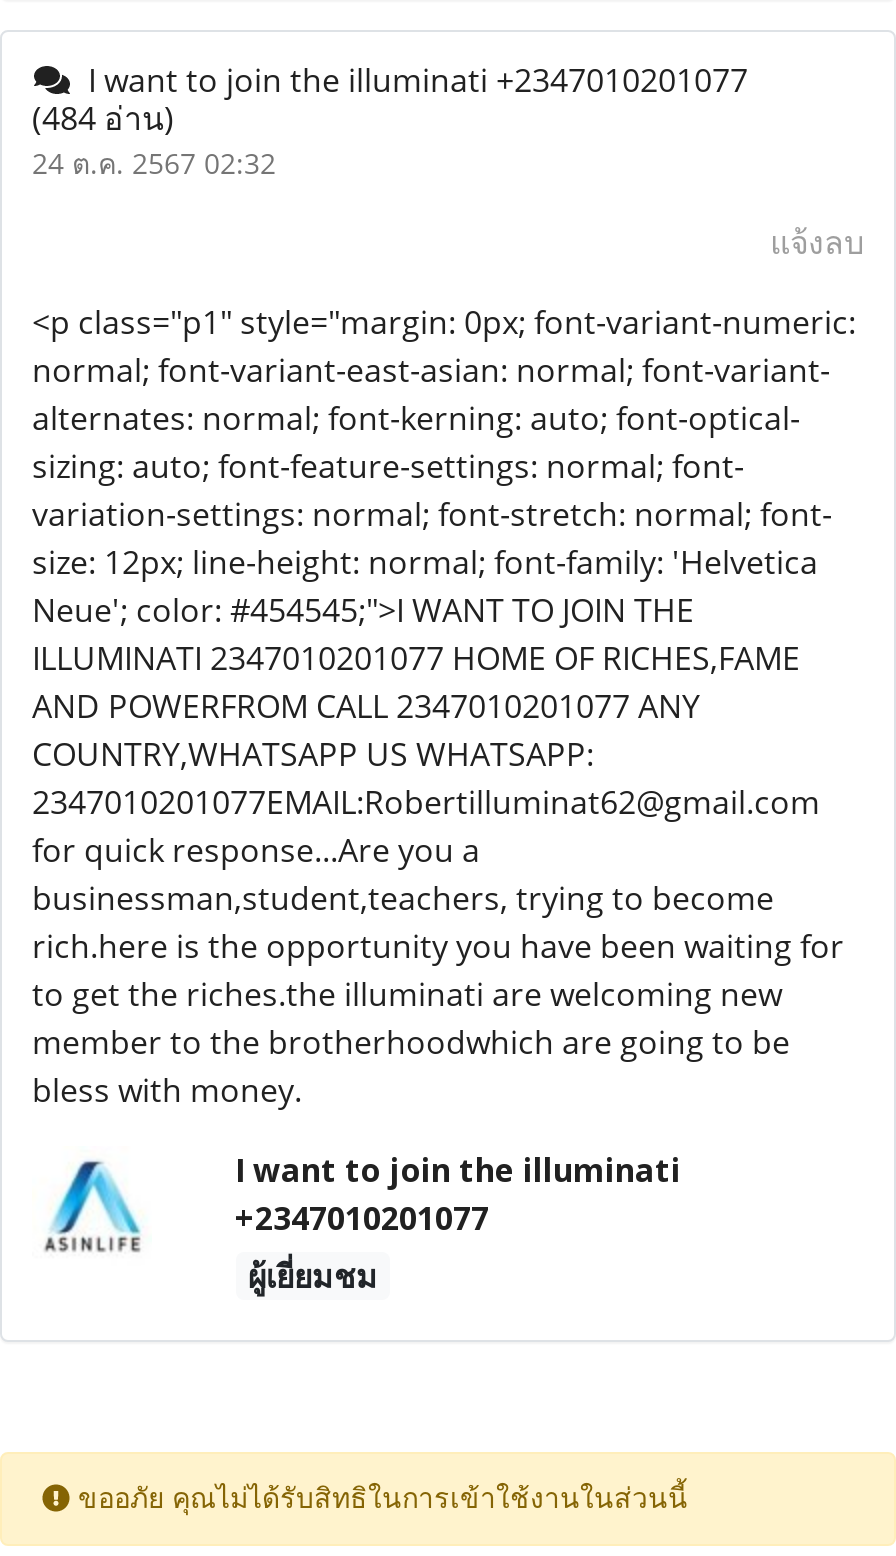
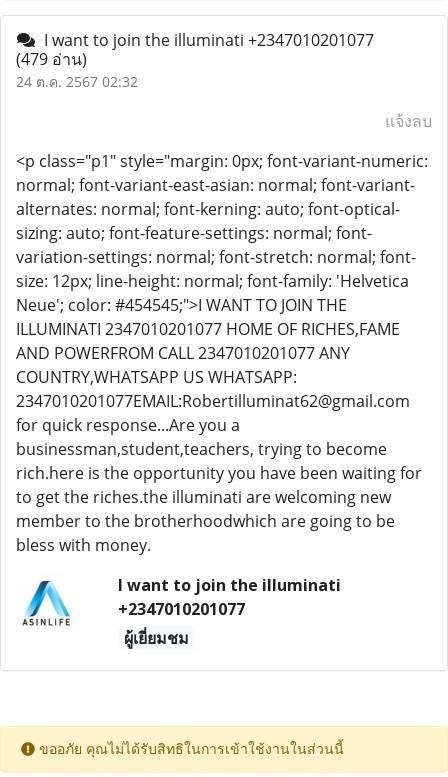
- (484 อ่าน)
+ (479 อ่าน)
